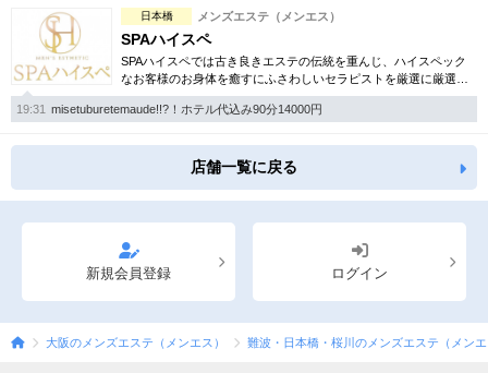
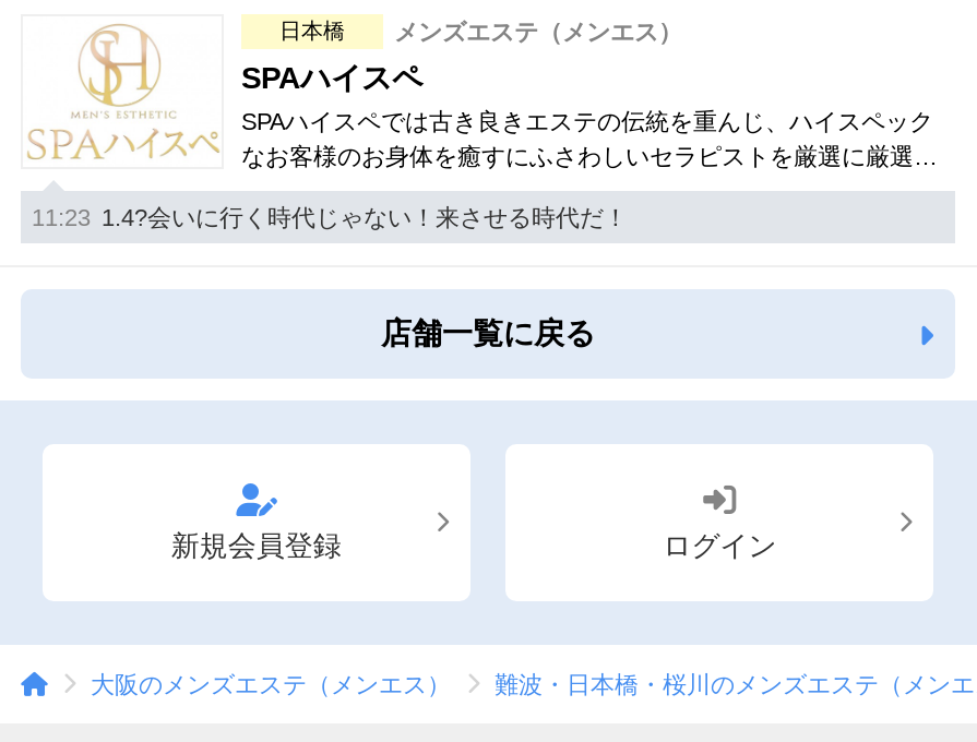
- 19:31 misetuburetemaude!!?！ホテル代込み90分14000円
+ 11:23 1.4?会いに行く時代じゃない！来させる時代だ！
